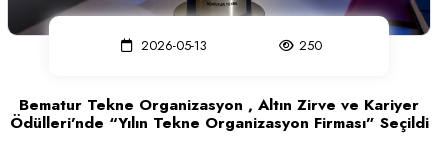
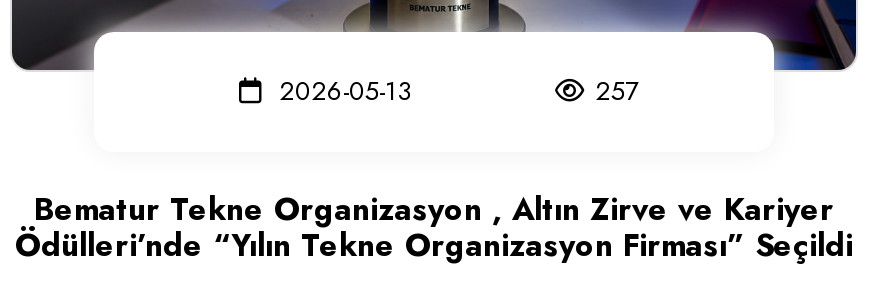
- 250
+ 257
